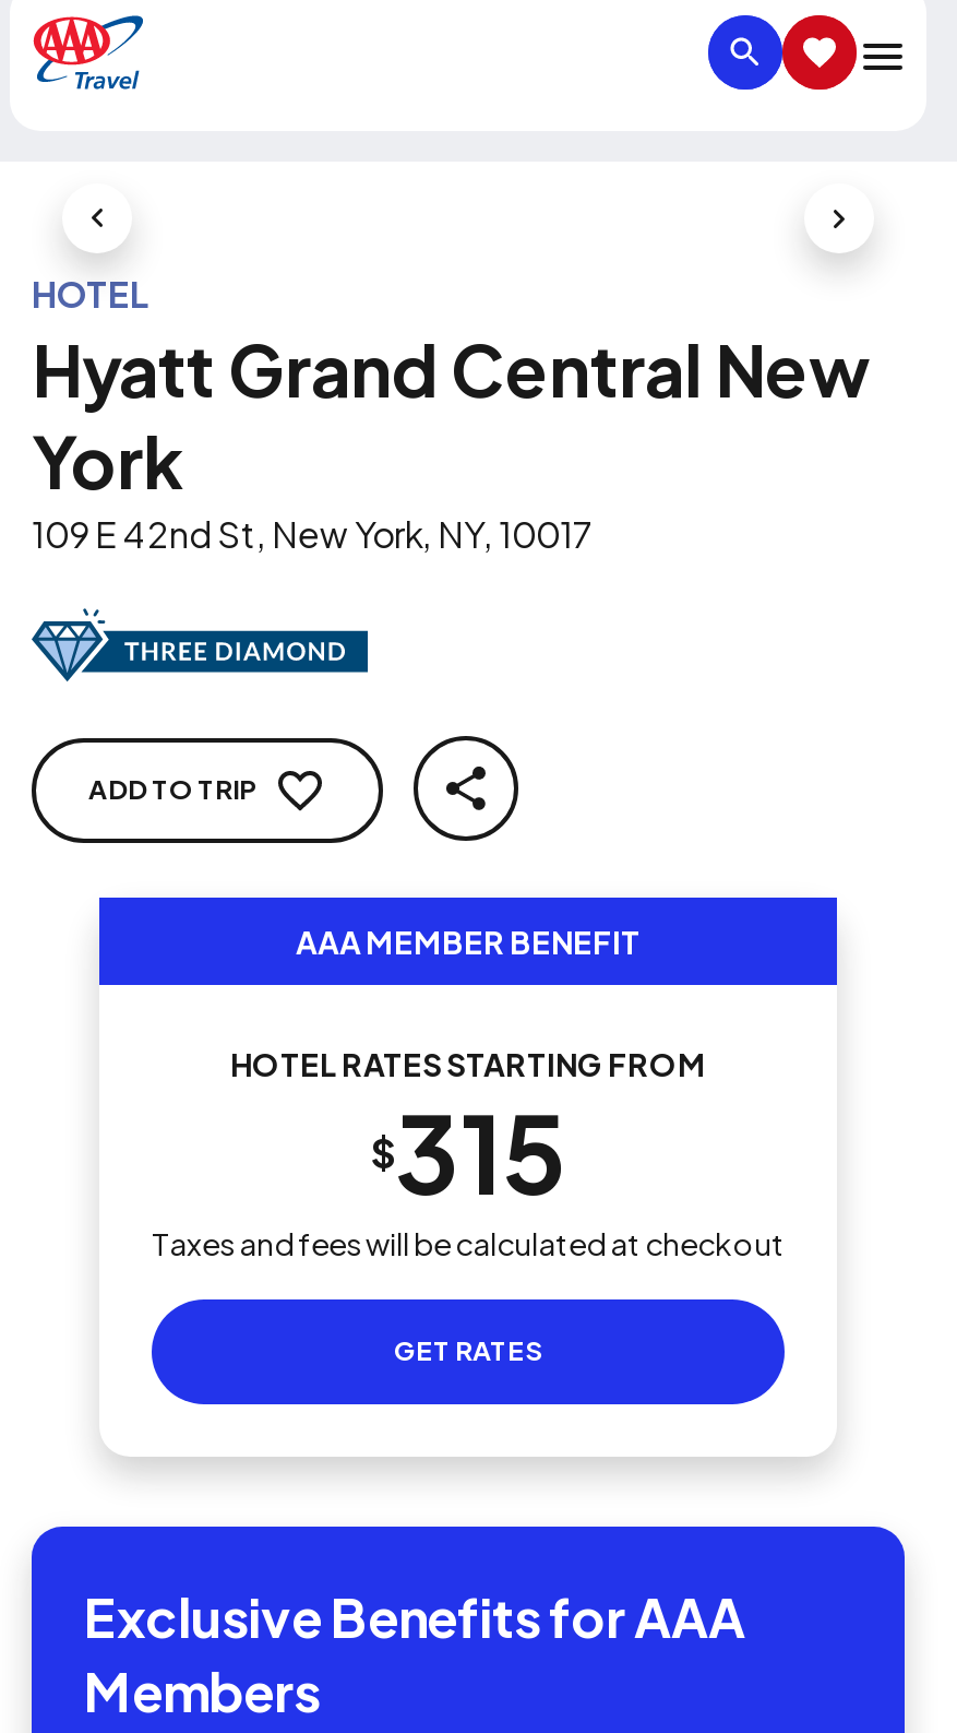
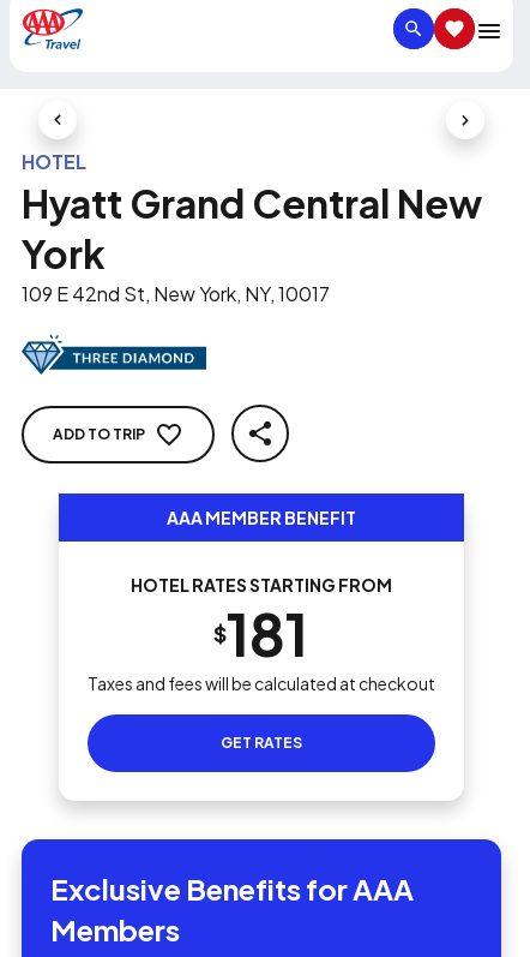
- $315
+ $181
